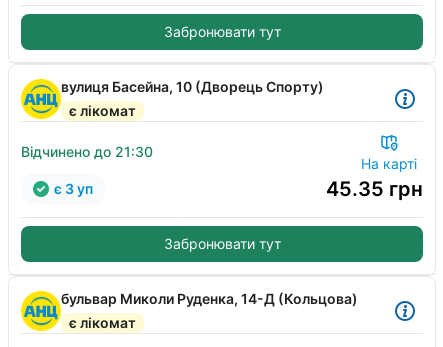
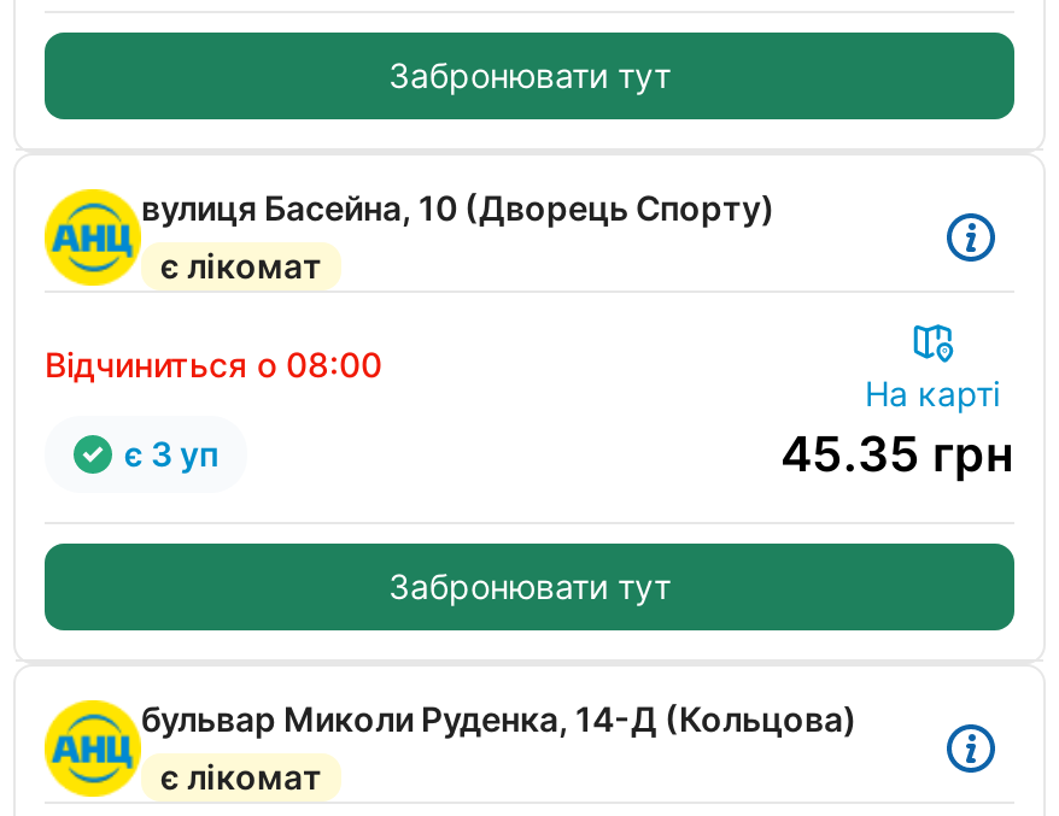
- Відчинено до 21:30
+ Відчиниться о 08:00
